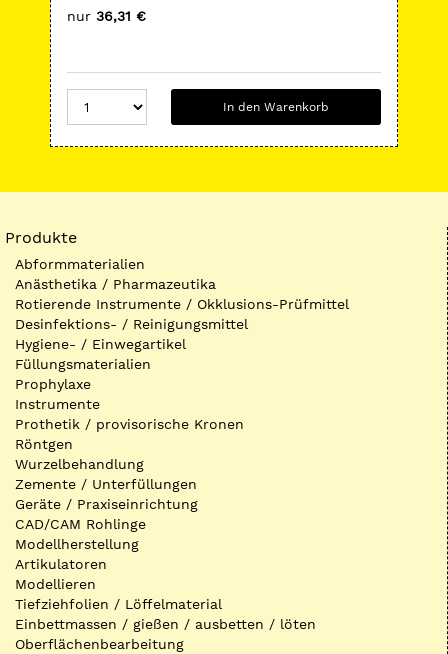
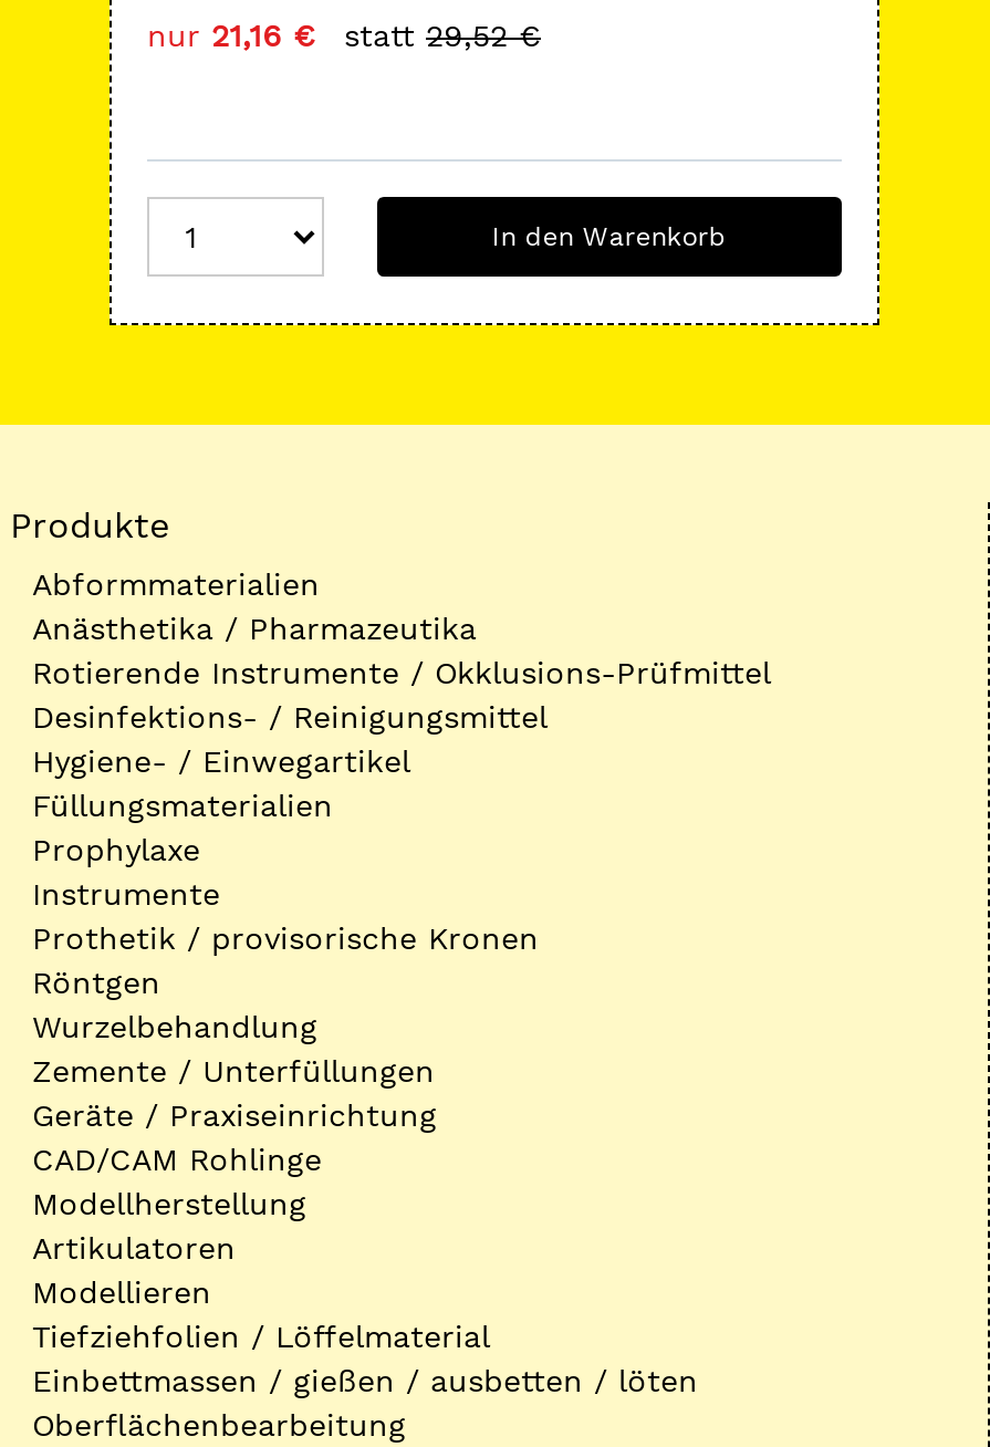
- nur 36,31 €
+ nur 21,16 €
+ statt 29,52 €
